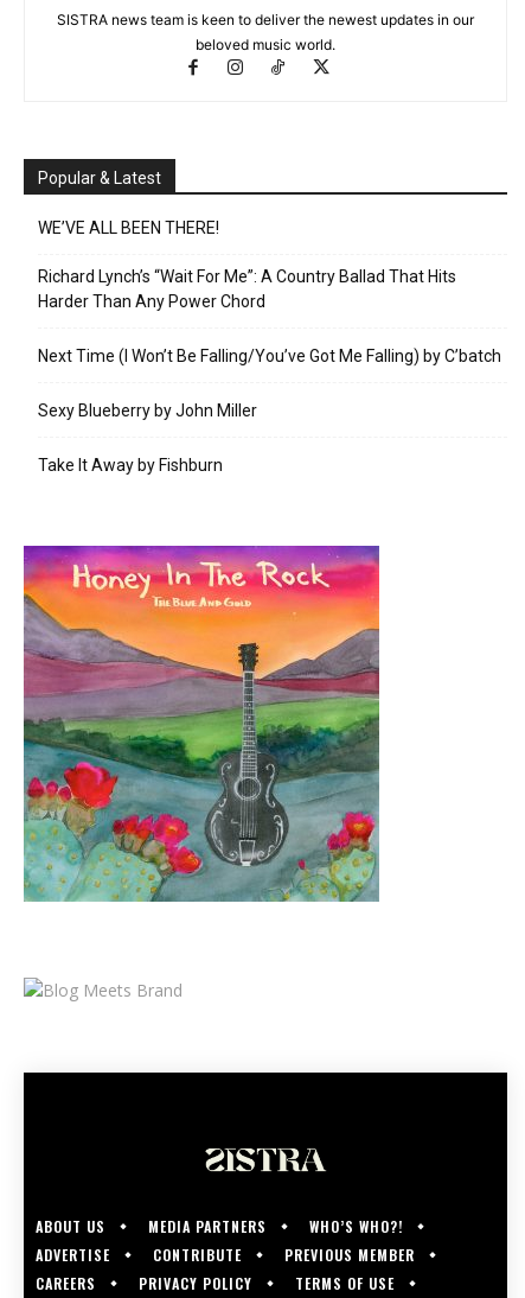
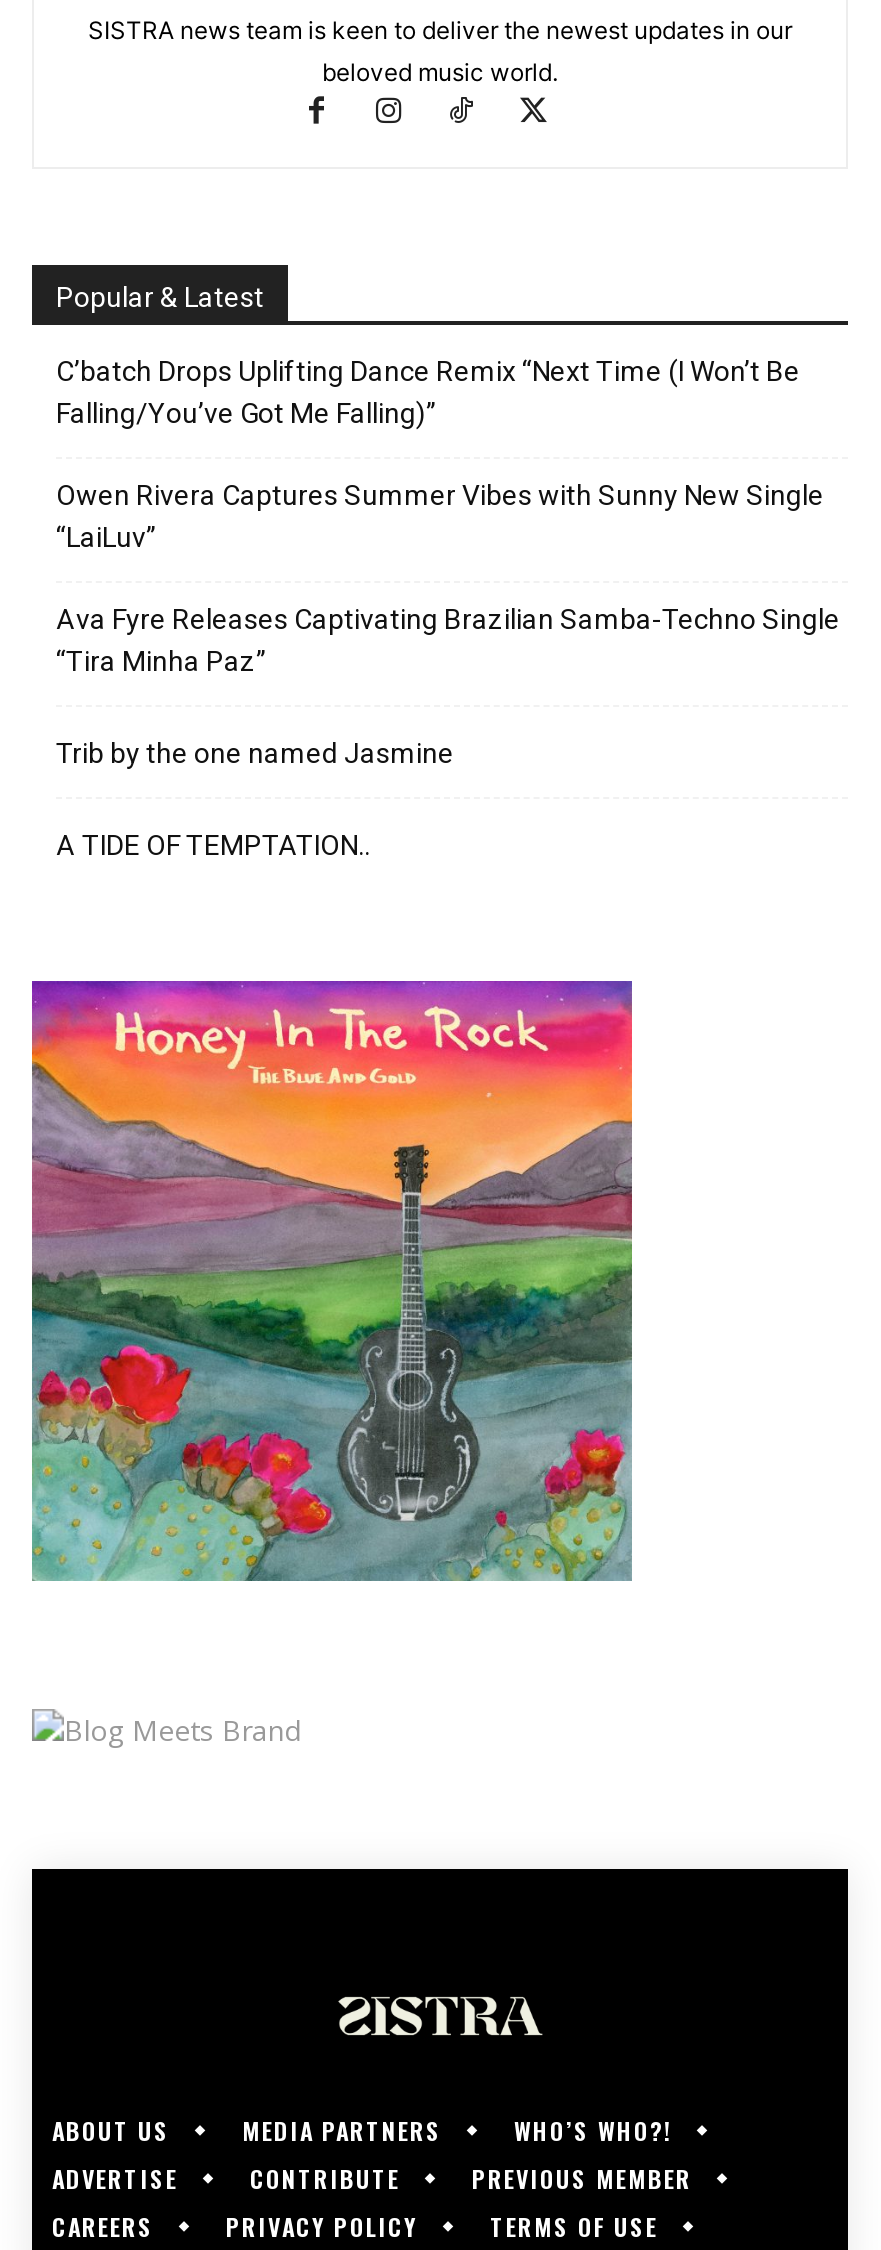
- WE’VE ALL BEEN THERE!
+ C’batch Drops Uplifting Dance Remix “Next Time (I Won’t Be
+ Falling/You’ve Got Me Falling)”

- Richard Lynch’s “Wait For Me”: A Country Ballad That Hits
- Harder Than Any Power Chord
+ Owen Rivera Captures Summer Vibes with Sunny New Single
+ “LaiLuv”

- Next Time (I Won’t Be Falling/You’ve Got Me Falling) by C’batch
+ Ava Fyre Releases Captivating Brazilian Samba-Techno Single
+ “Tira Minha Paz”

- Sexy Blueberry by John Miller
+ Trib by the one named Jasmine

- Take It Away by Fishburn
+ A TIDE OF TEMPTATION..
